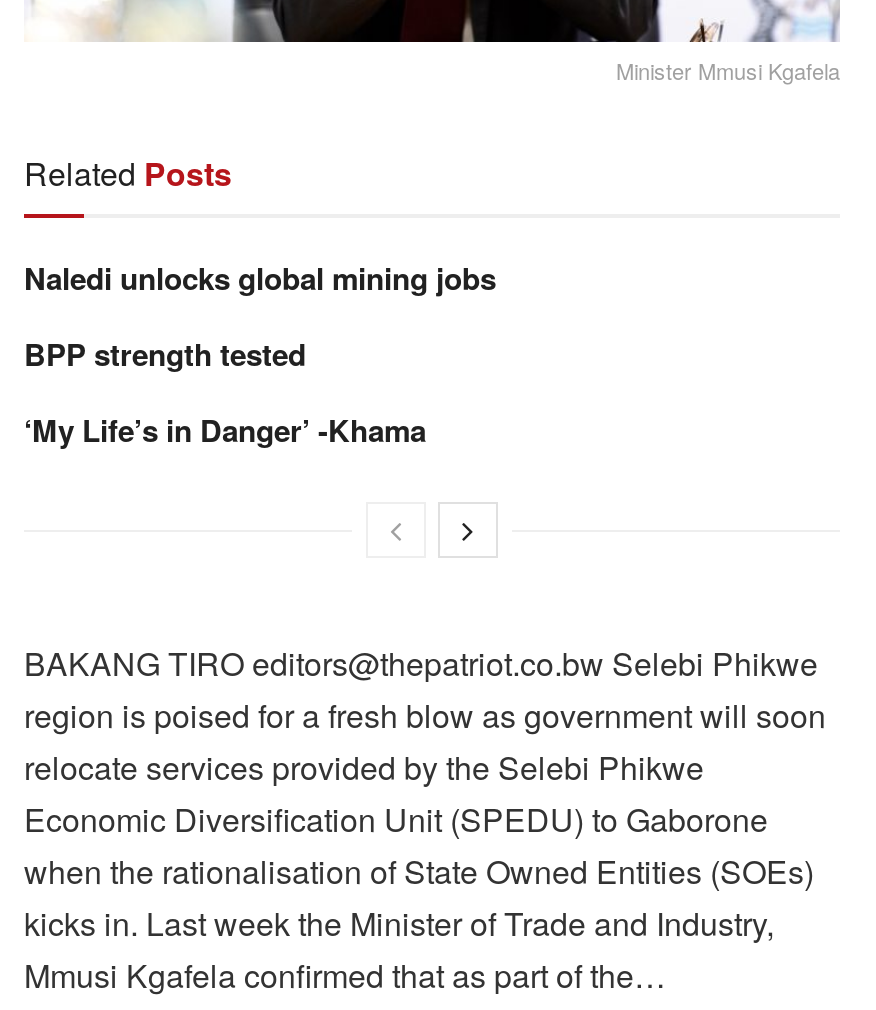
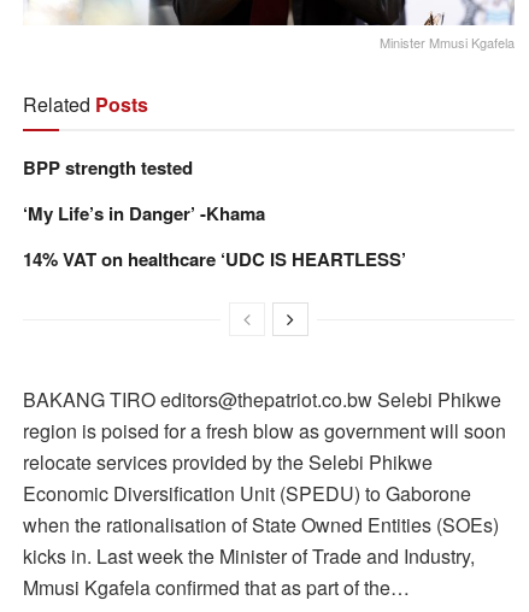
- Naledi unlocks global mining jobs

moved up: BPP strength tested | ‘My Life’s in Danger’ -Khama

+ 14% VAT on healthcare ‘UDC IS HEARTLESS’
